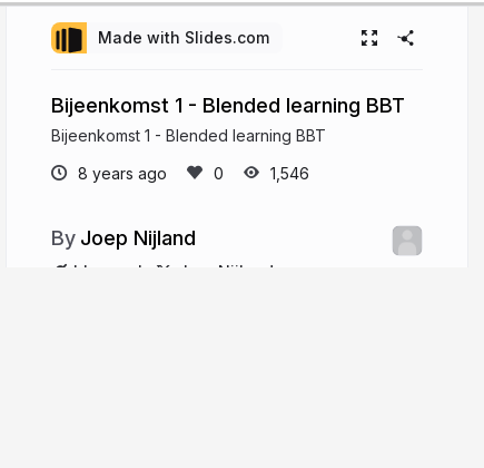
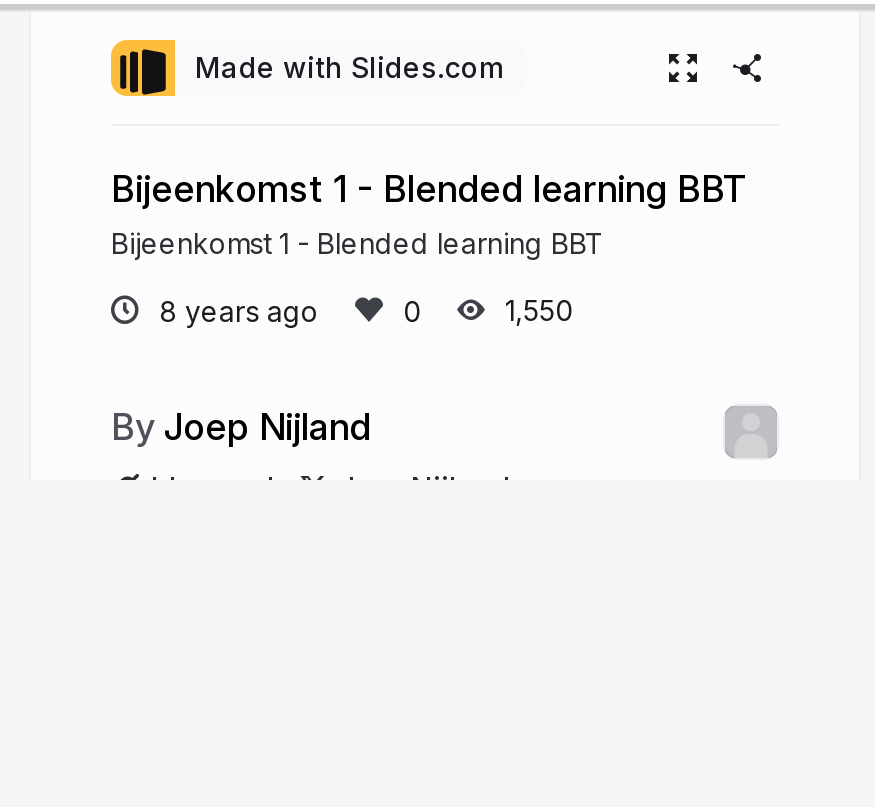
- 1,546
+ 1,550
